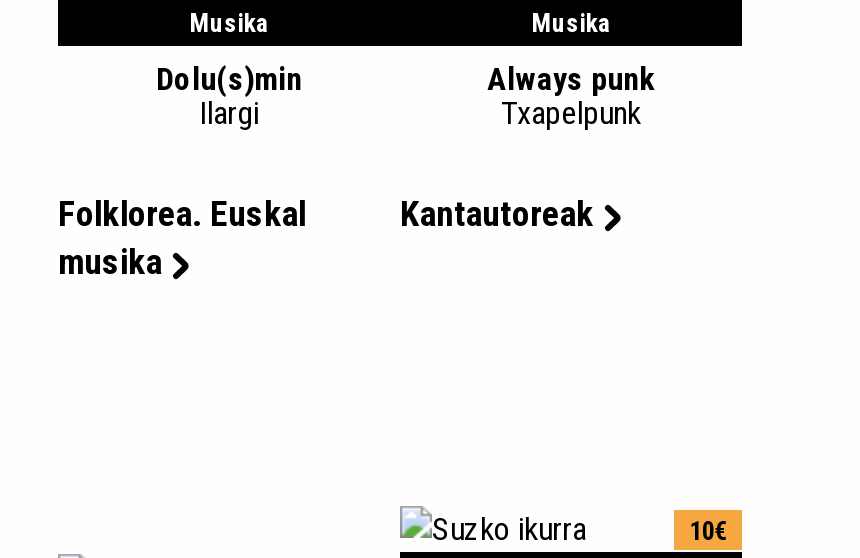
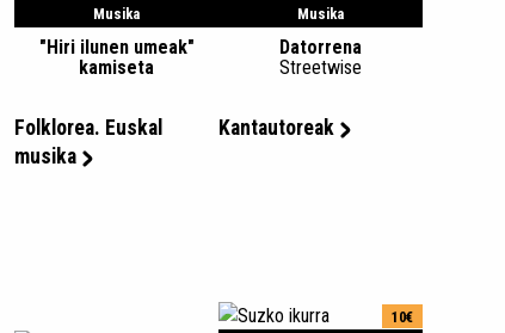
- Dolu(s)min
- Ilargi
+ "Hiri ilunen umeak"
+ kamiseta

- Always punk
- Txapelpunk
+ Datorrena
+ Streetwise
